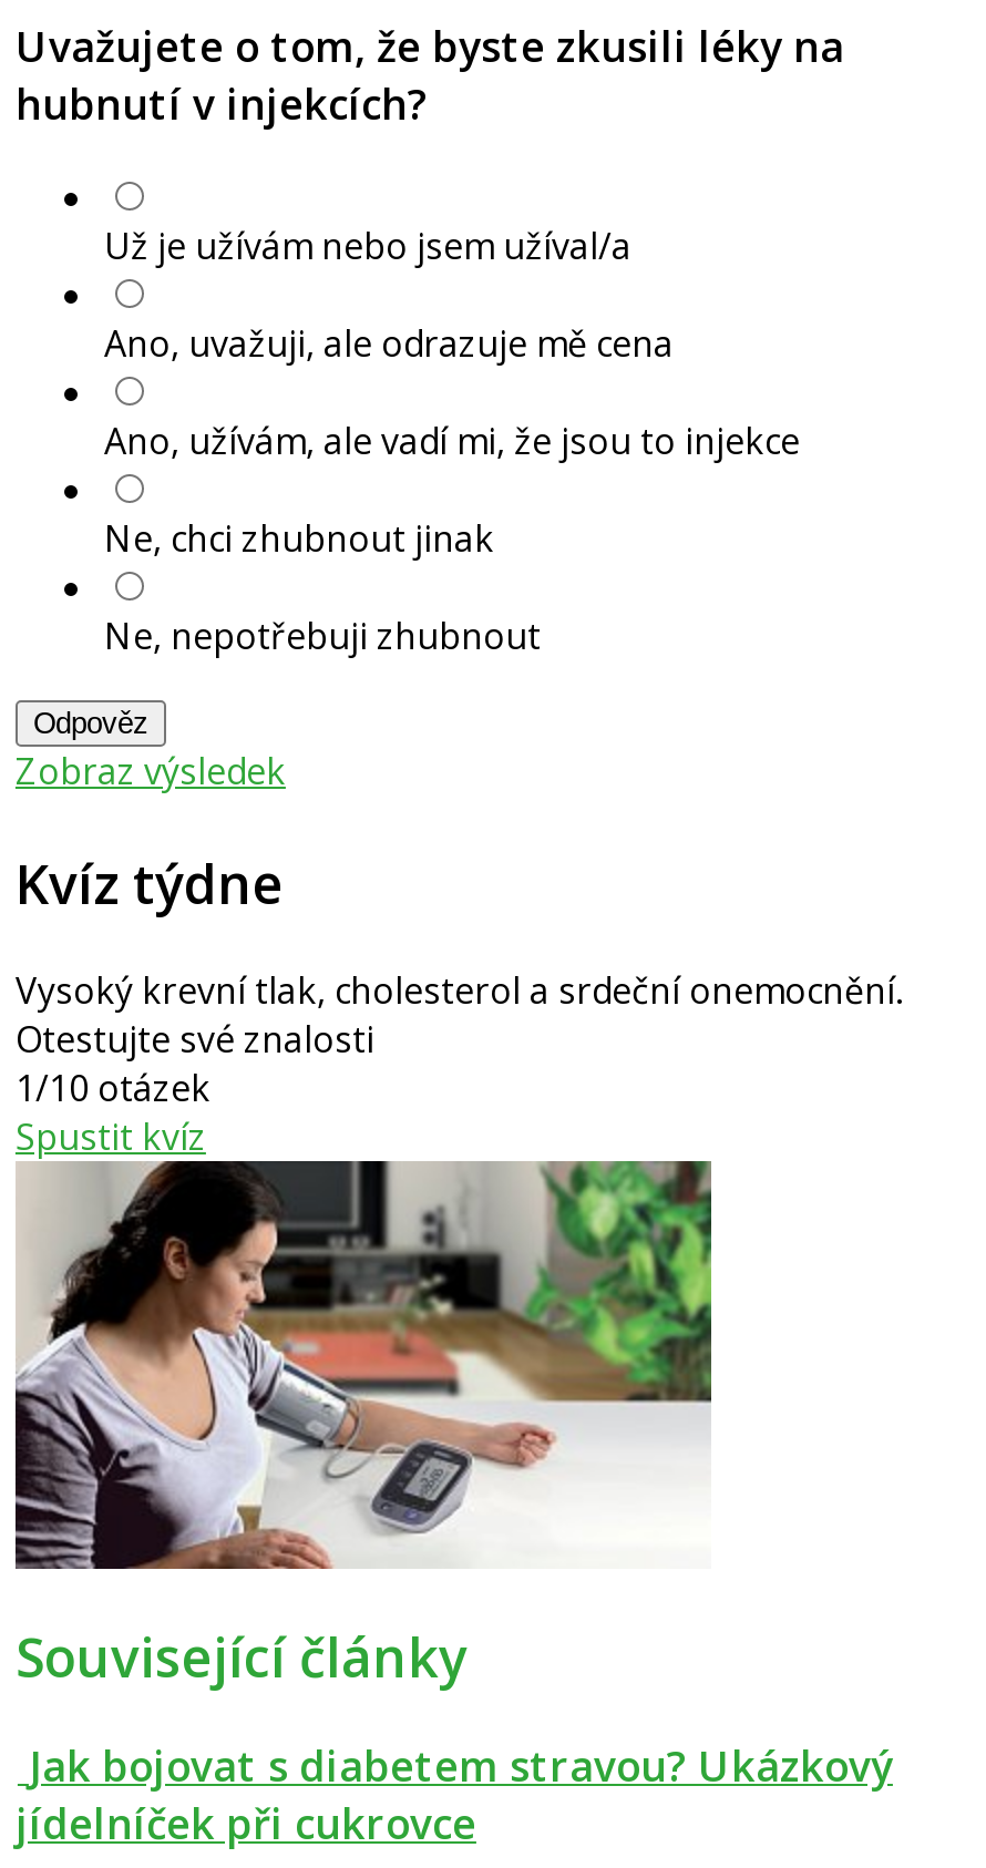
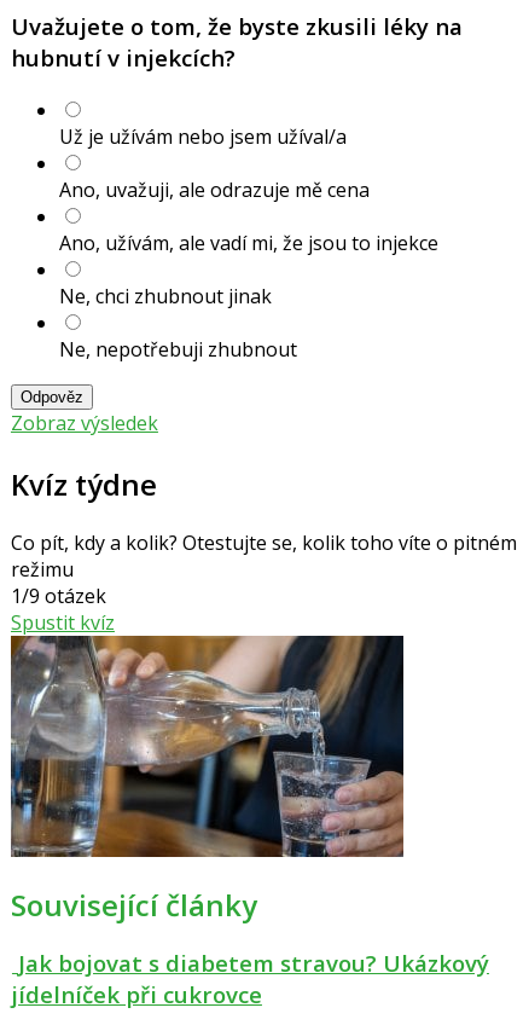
- Vysoký krevní tlak, cholesterol a srdeční onemocnění.
- Otestujte své znalosti
- 1/10 otázek
+ Co pít, kdy a kolik? Otestujte se, kolik toho víte o pitném
+ režimu
+ 1/9 otázek

- [image]
+ [image]
